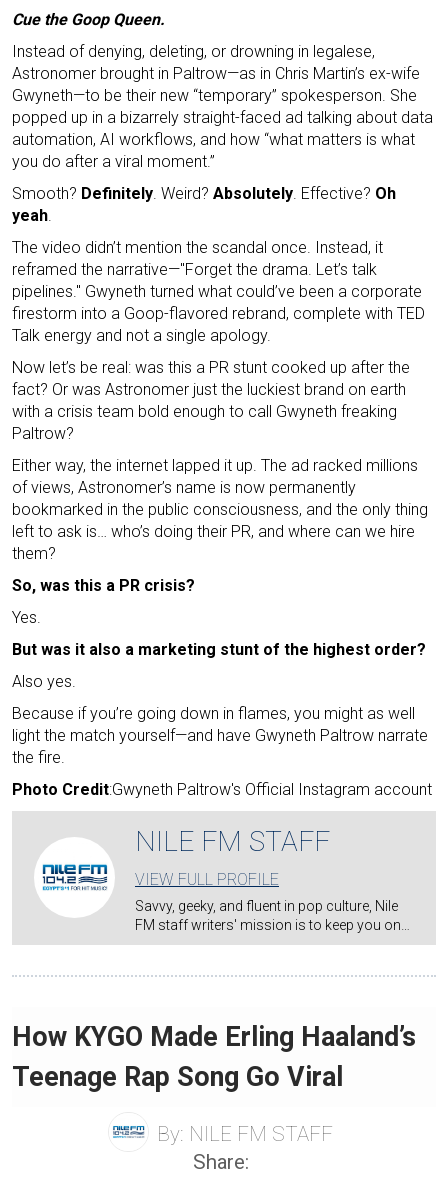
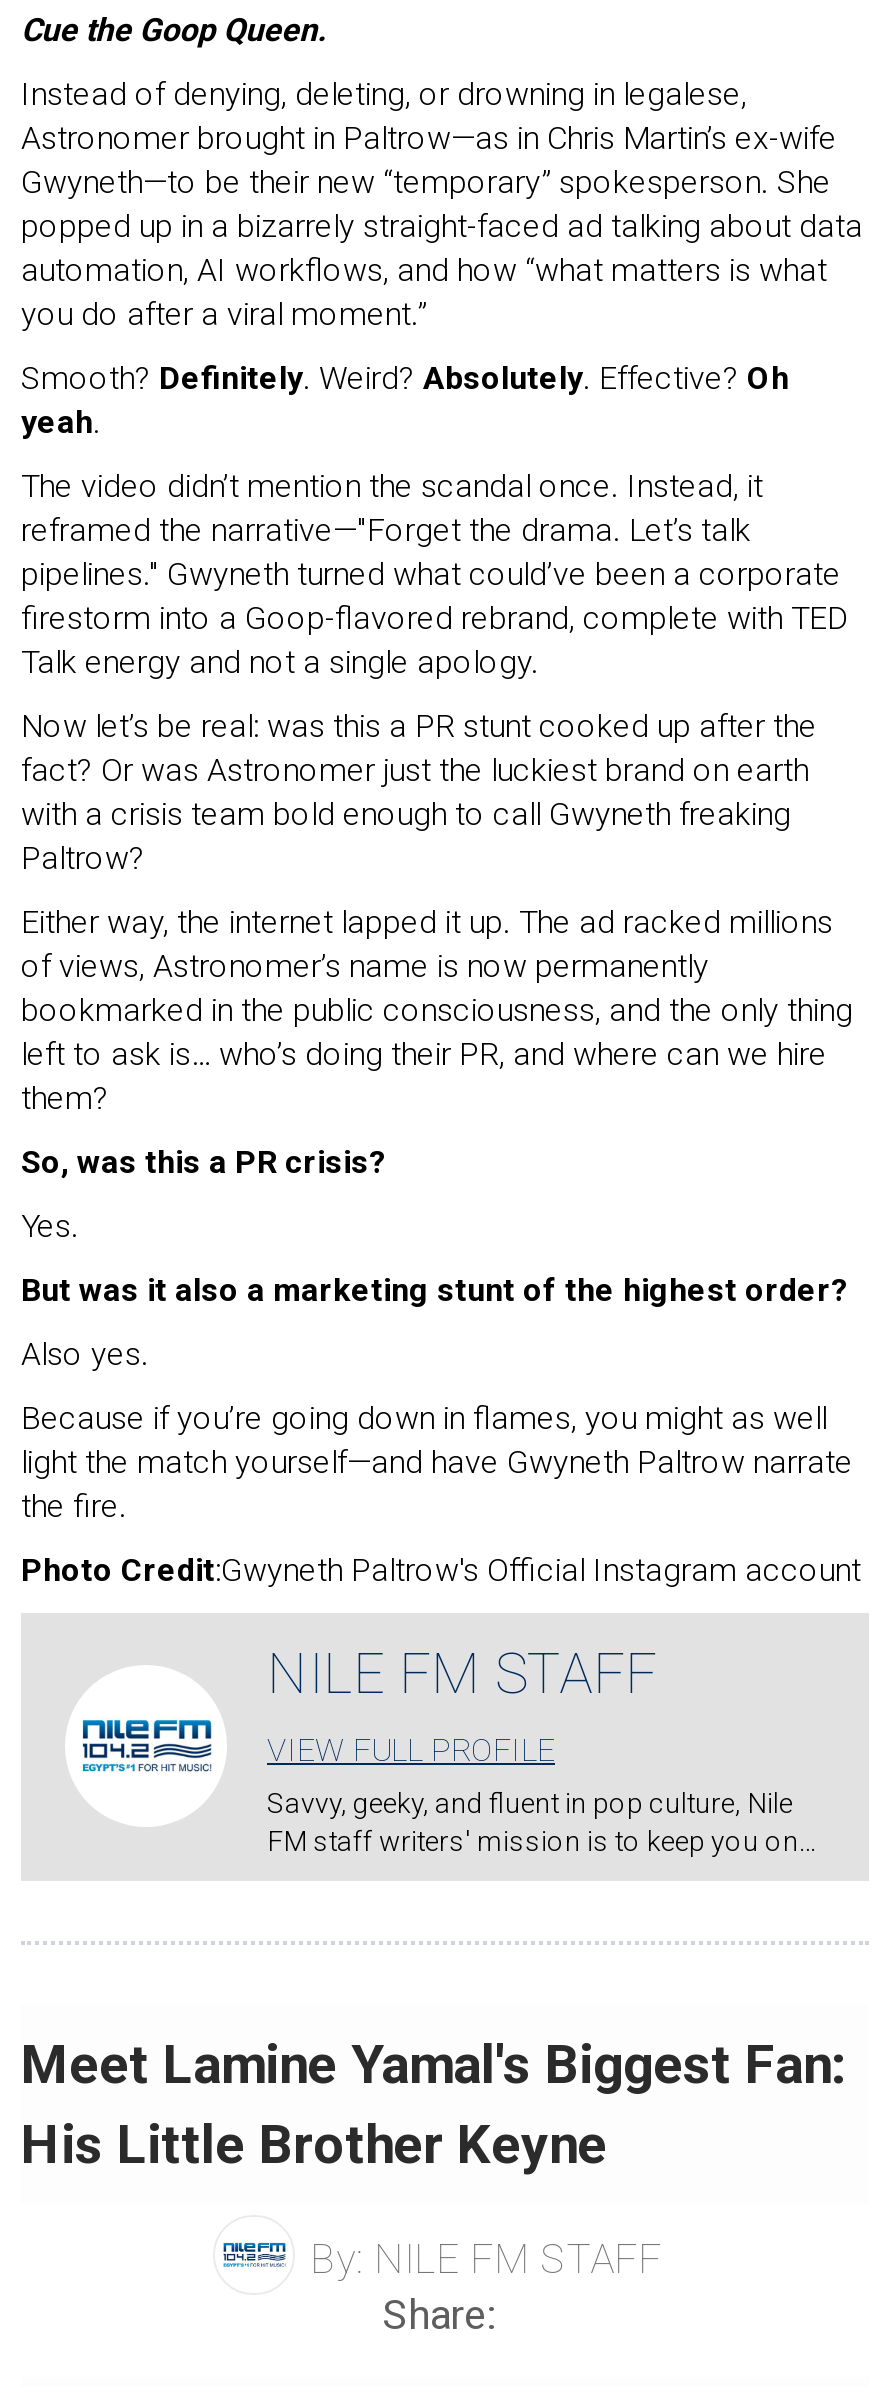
- How KYGO Made Erling Haaland’s
- Teenage Rap Song Go Viral
+ Meet Lamine Yamal's Biggest Fan:
+ His Little Brother Keyne
